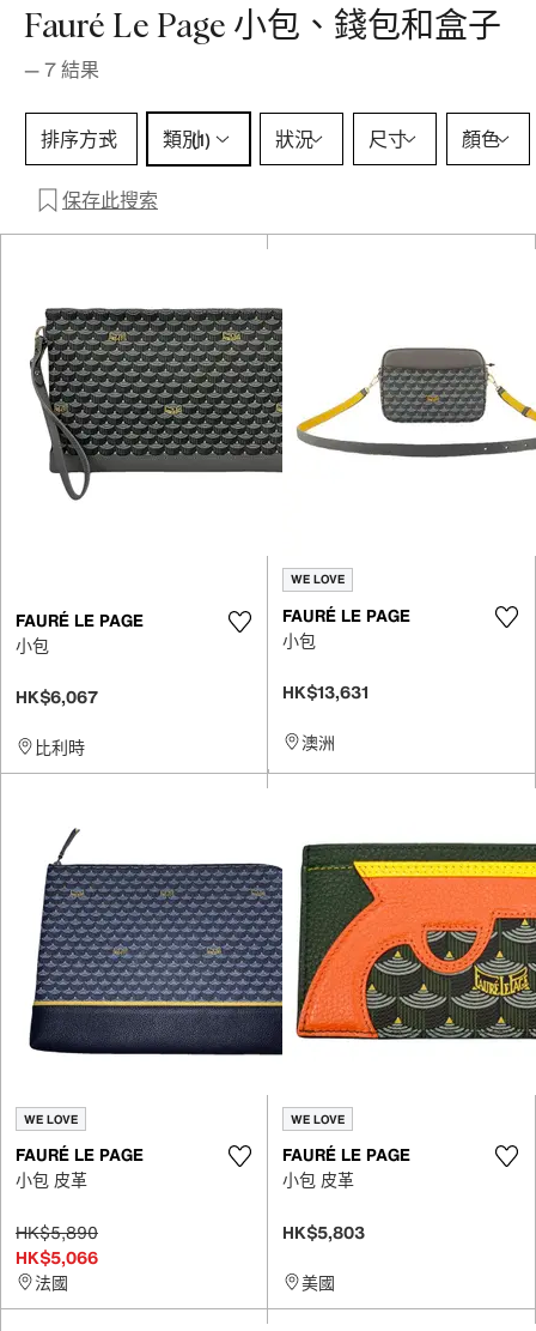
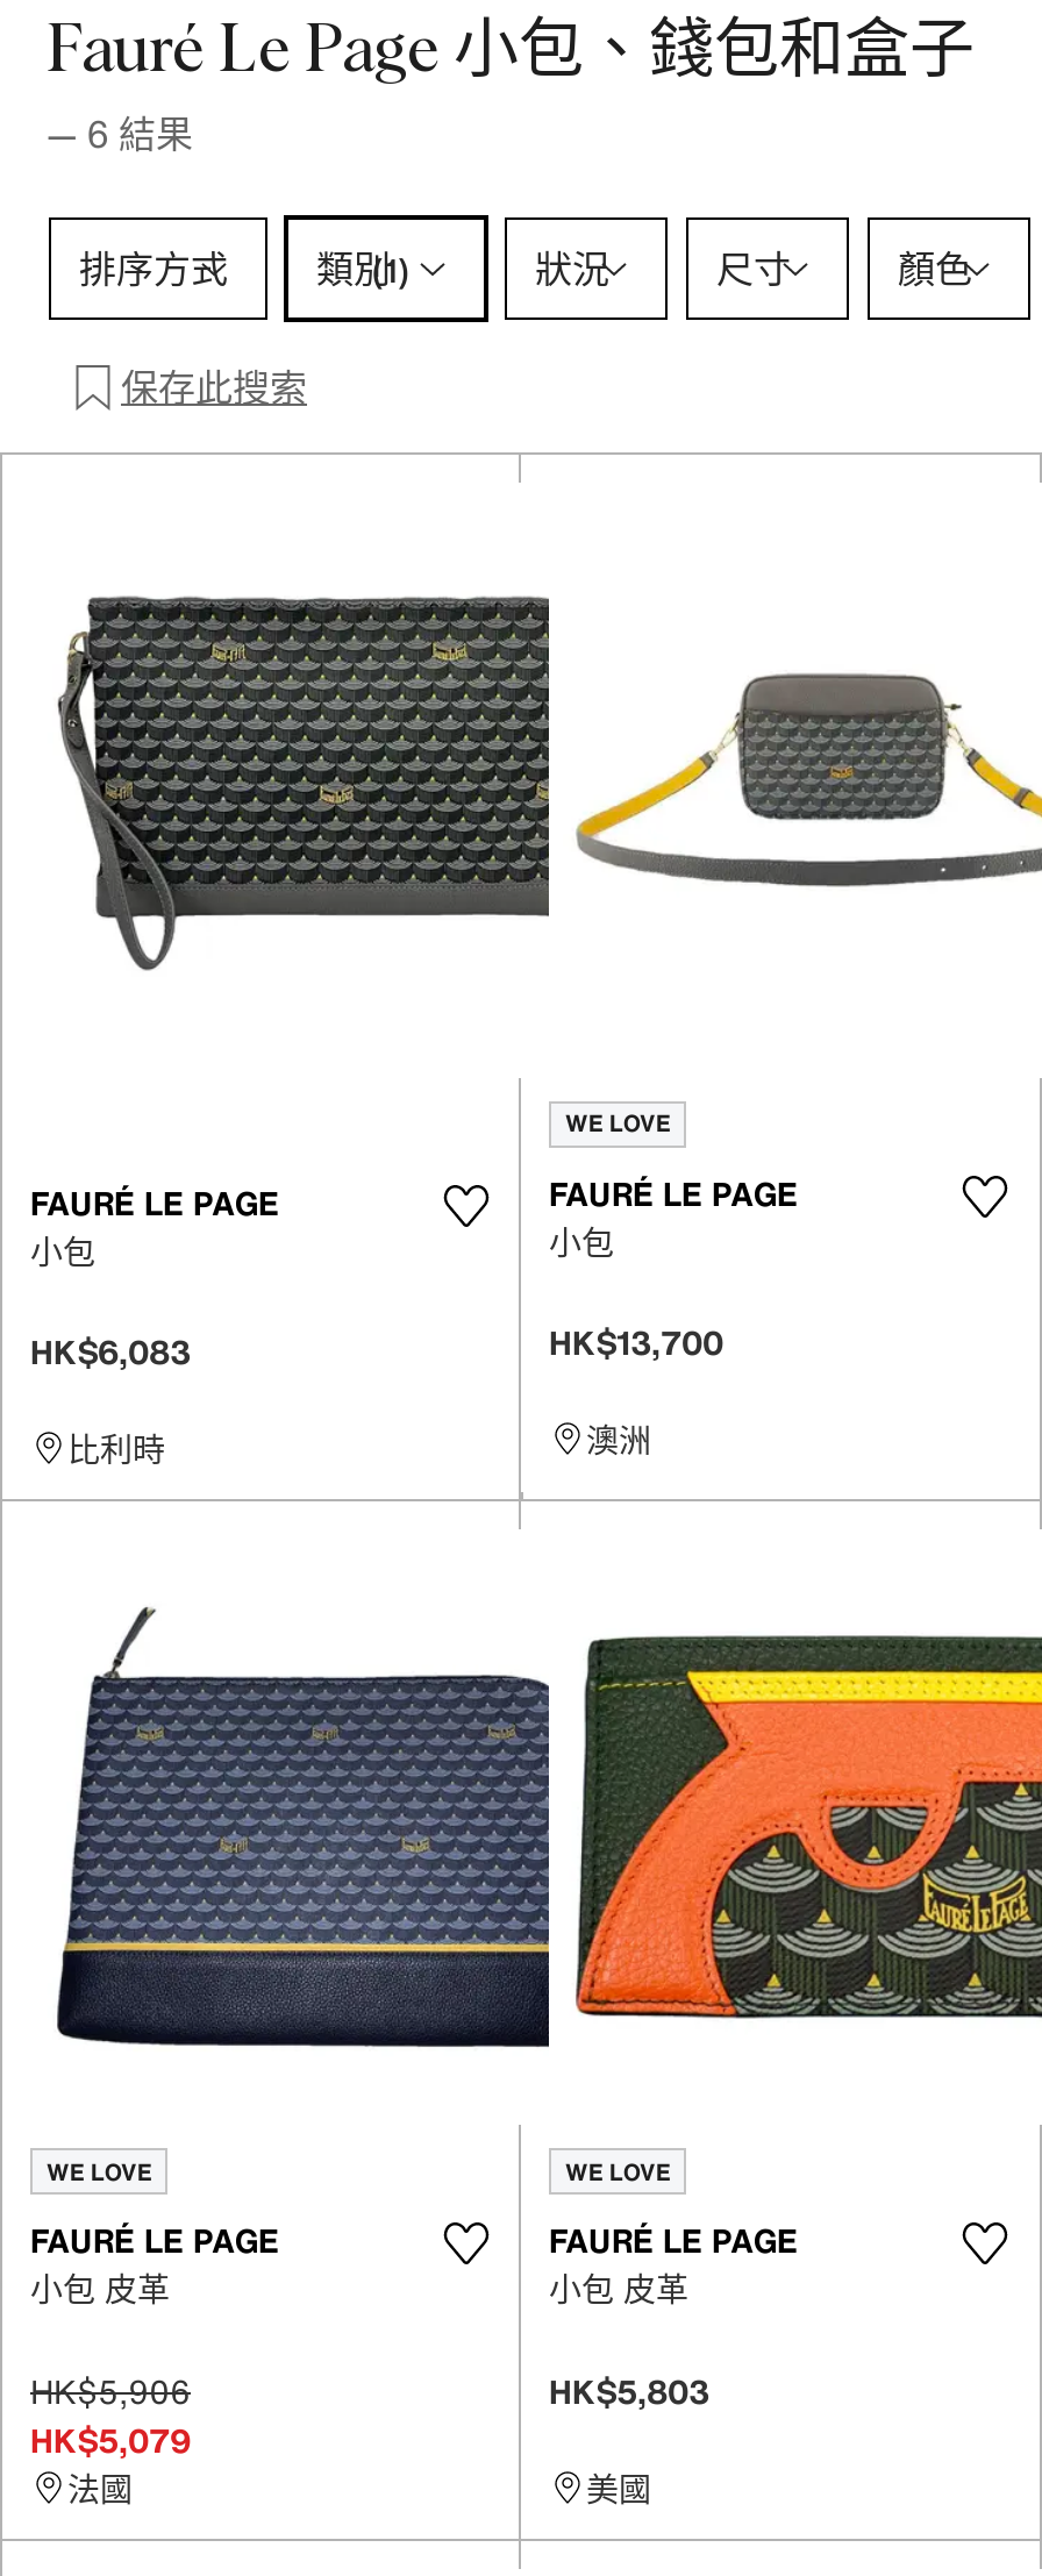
- — 7 結果
+ — 6 結果

- HK$6,067
+ HK$6,083

- HK$13,631
+ HK$13,700

- HK$5,890
- HK$5,066
+ HK$5,906
+ HK$5,079
